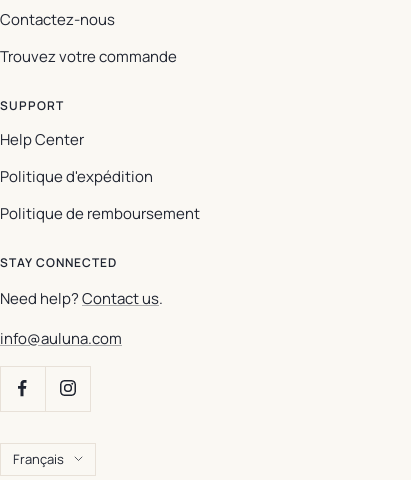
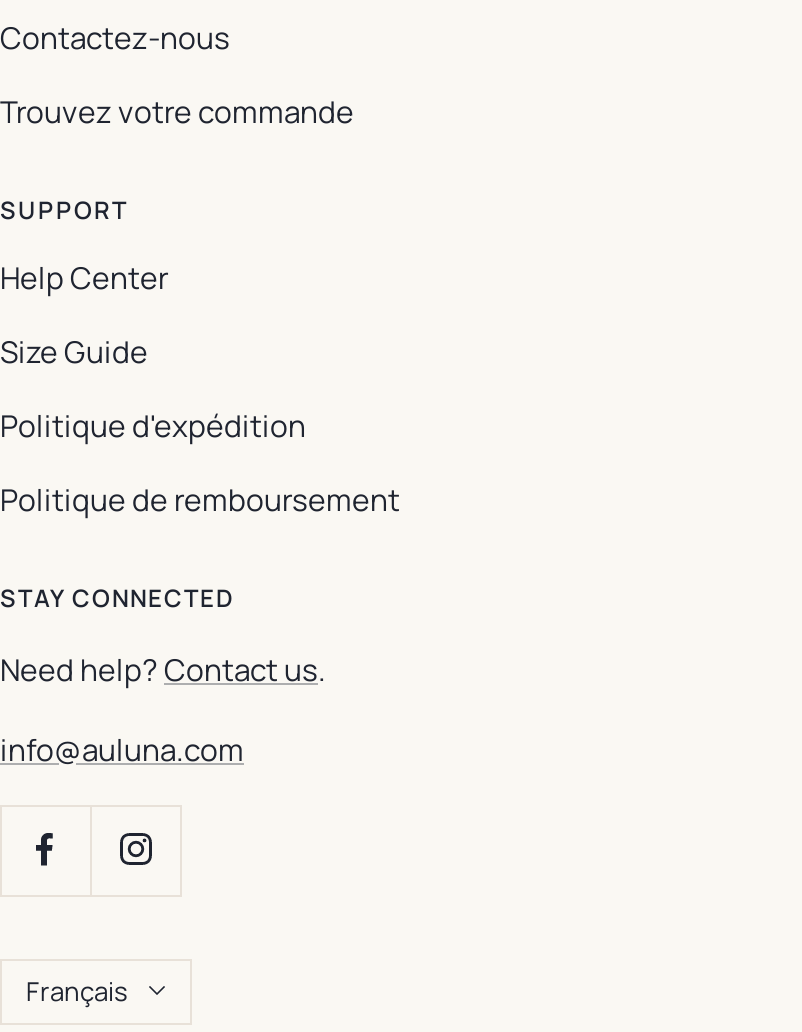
+ Size Guide
